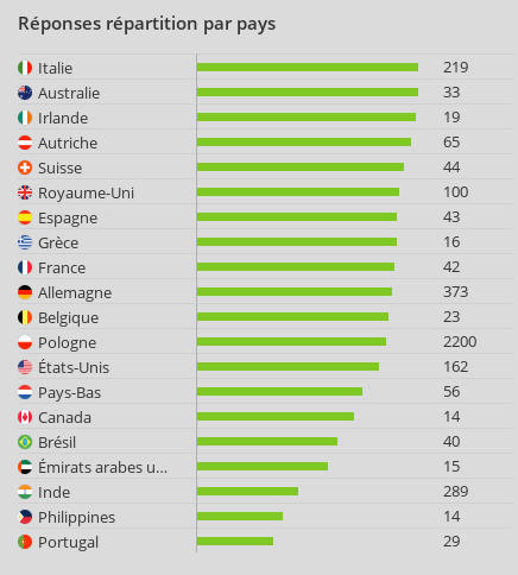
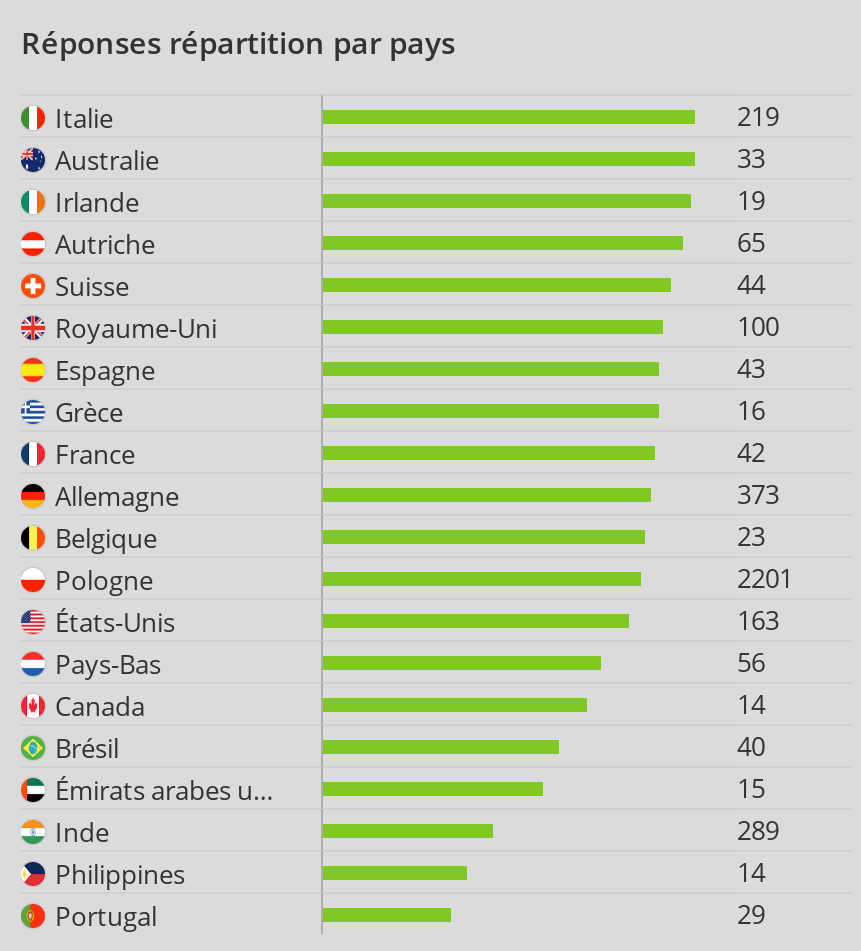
- 2200
+ 2201

- 162
+ 163
